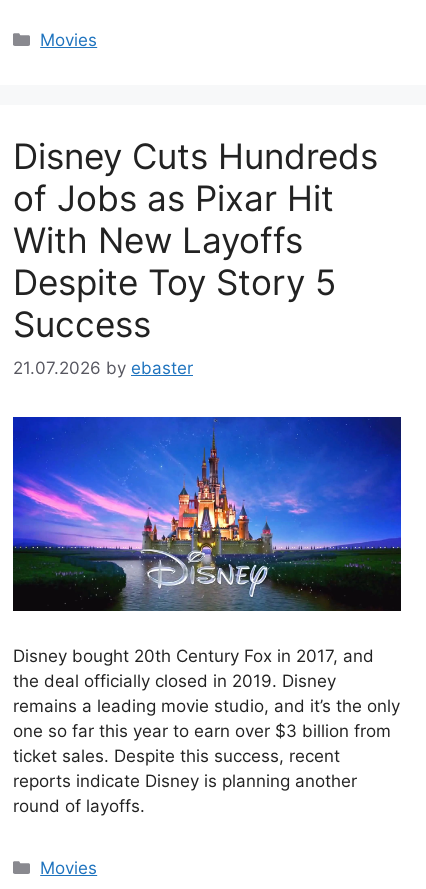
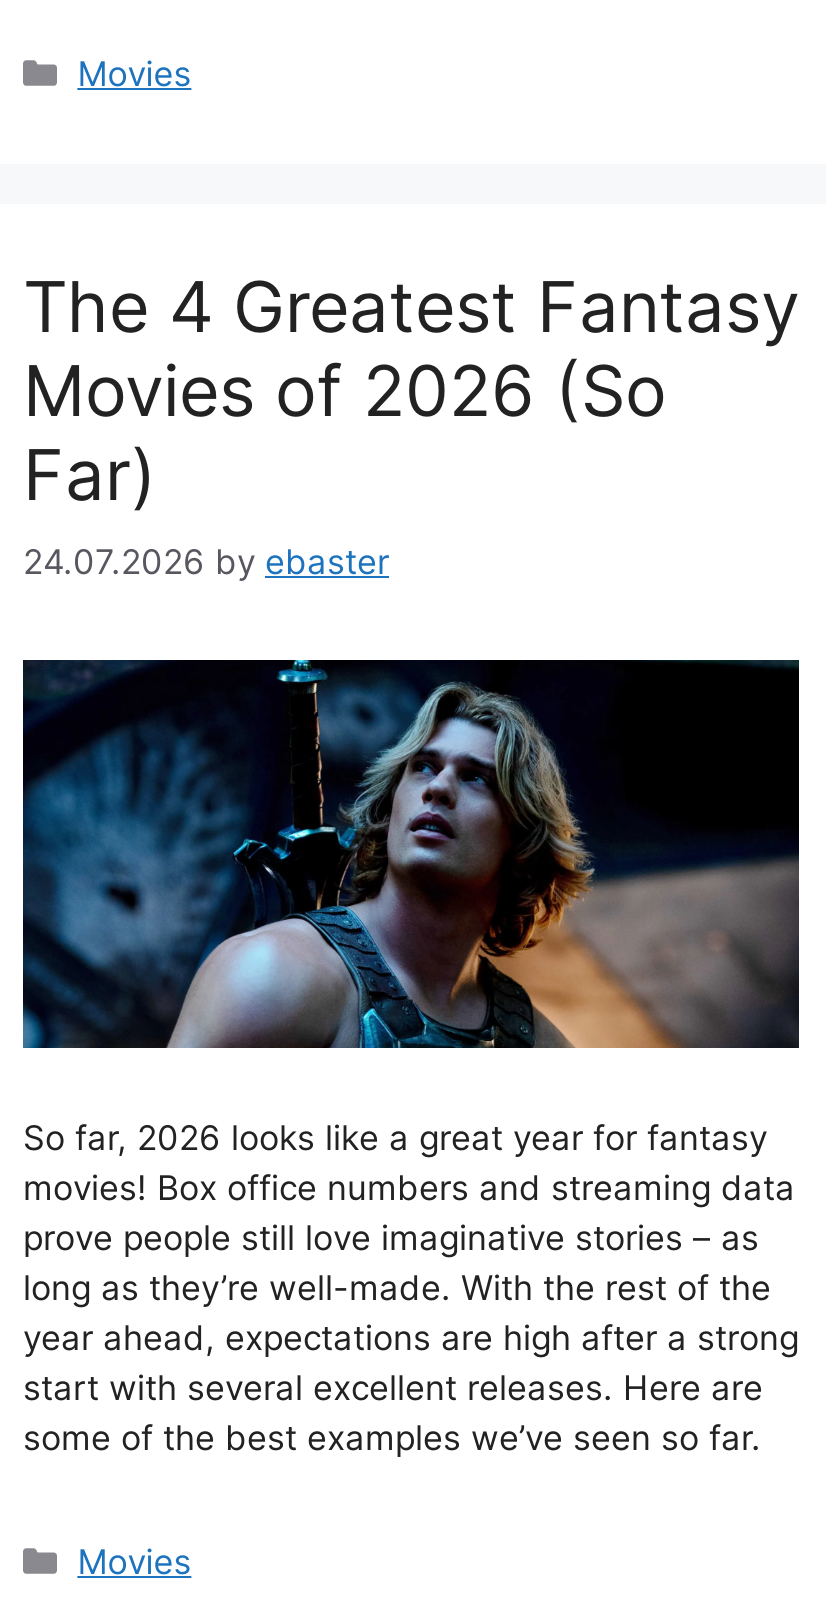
- Disney Cuts Hundreds
- of Jobs as Pixar Hit
- With New Layoffs
- Despite Toy Story 5
- Success
- 21.07.2026 by ebaster
+ The 4 Greatest Fantasy
+ Movies of 2026 (So
+ Far)
+ 24.07.2026 by ebaster

- [image]
+ [image]

- Disney bought 20th Century Fox in 2017, and
- the deal officially closed in 2019. Disney
- remains a leading movie studio, and it’s the only
- one so far this year to earn over $3 billion from
- ticket sales. Despite this success, recent
- reports indicate Disney is planning another
- round of layoffs.
+ So far, 2026 looks like a great year for fantasy
+ movies! Box office numbers and streaming data
+ prove people still love imaginative stories – as
+ long as they’re well-made. With the rest of the
+ year ahead, expectations are high after a strong
+ start with several excellent releases. Here are
+ some of the best examples we’ve seen so far.
